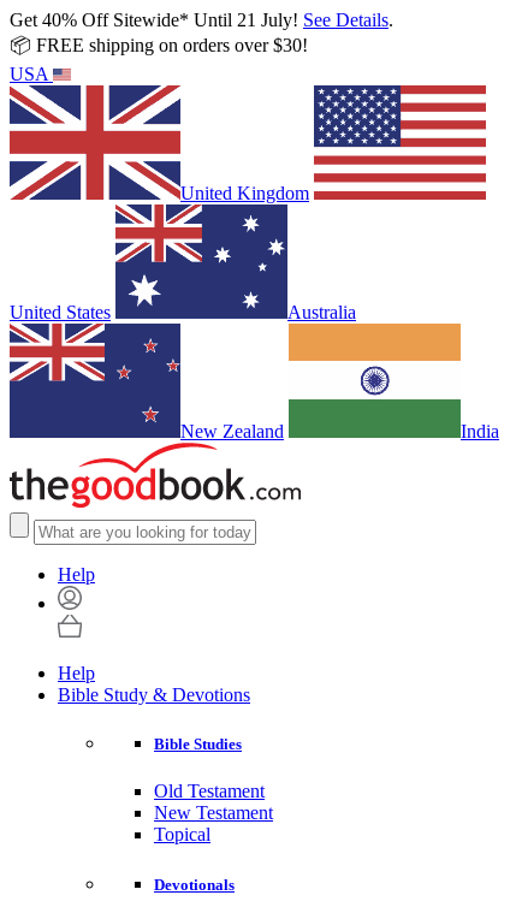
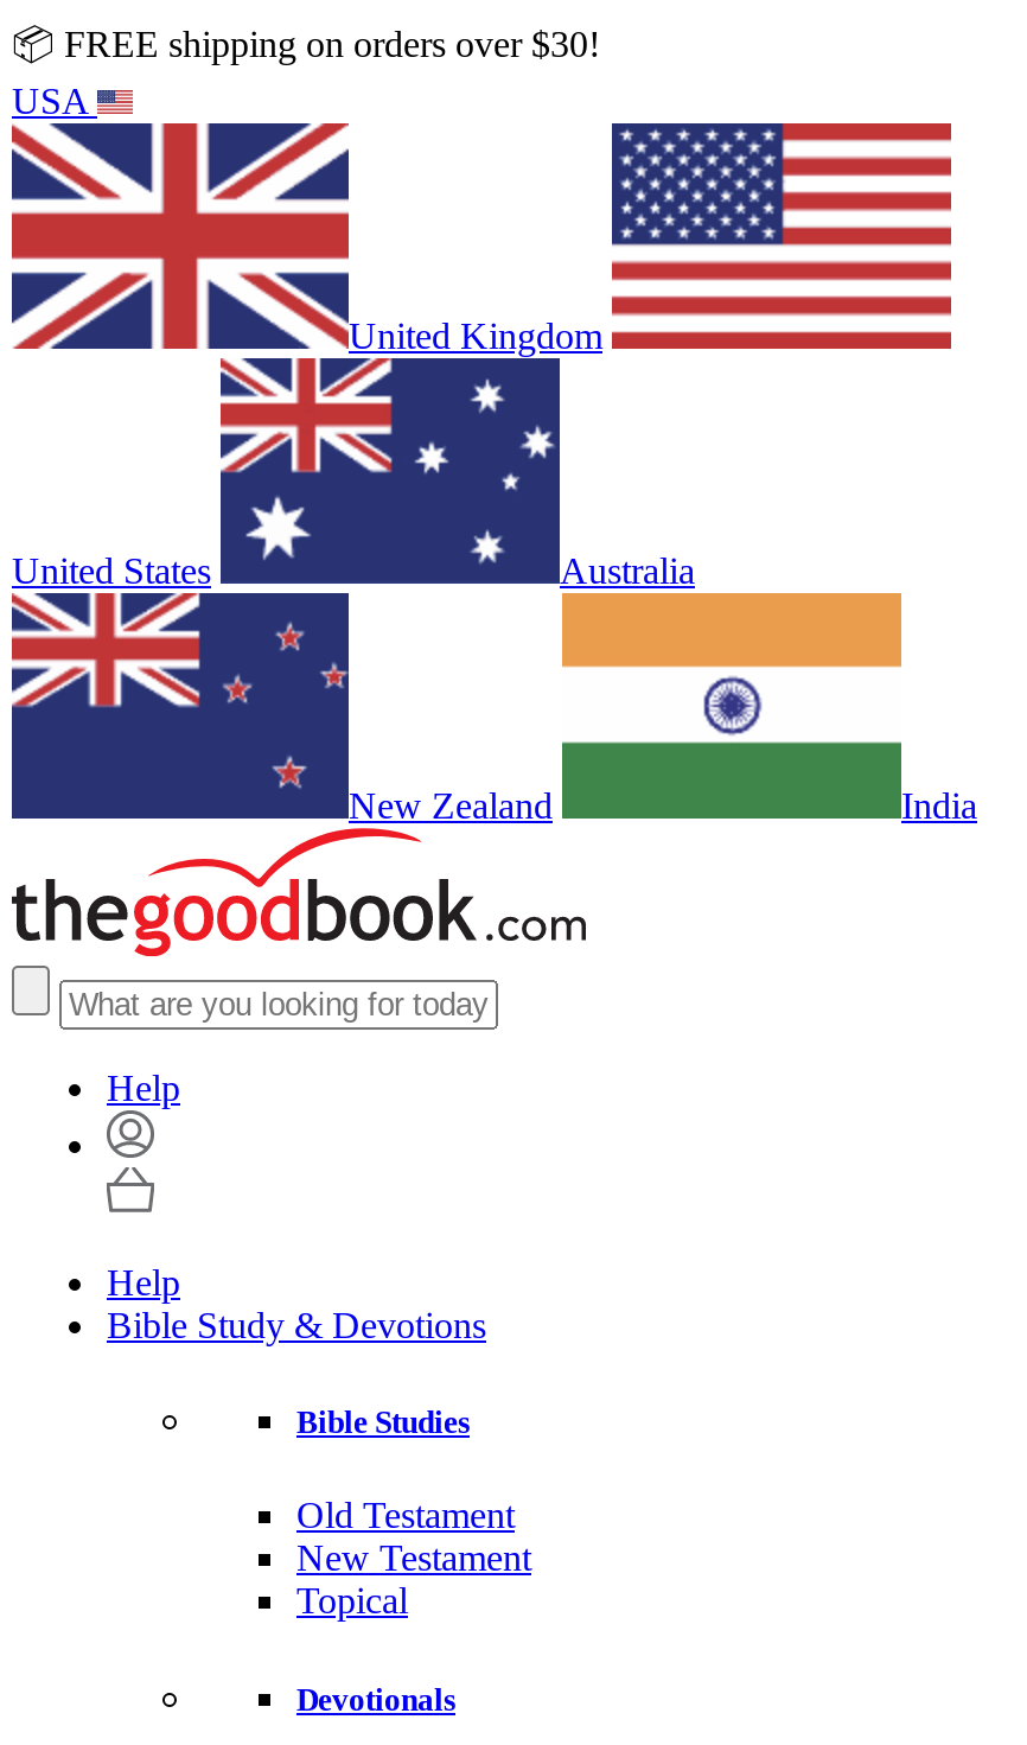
- Get 40% Off Sitewide* Until 21 July! See Details.
